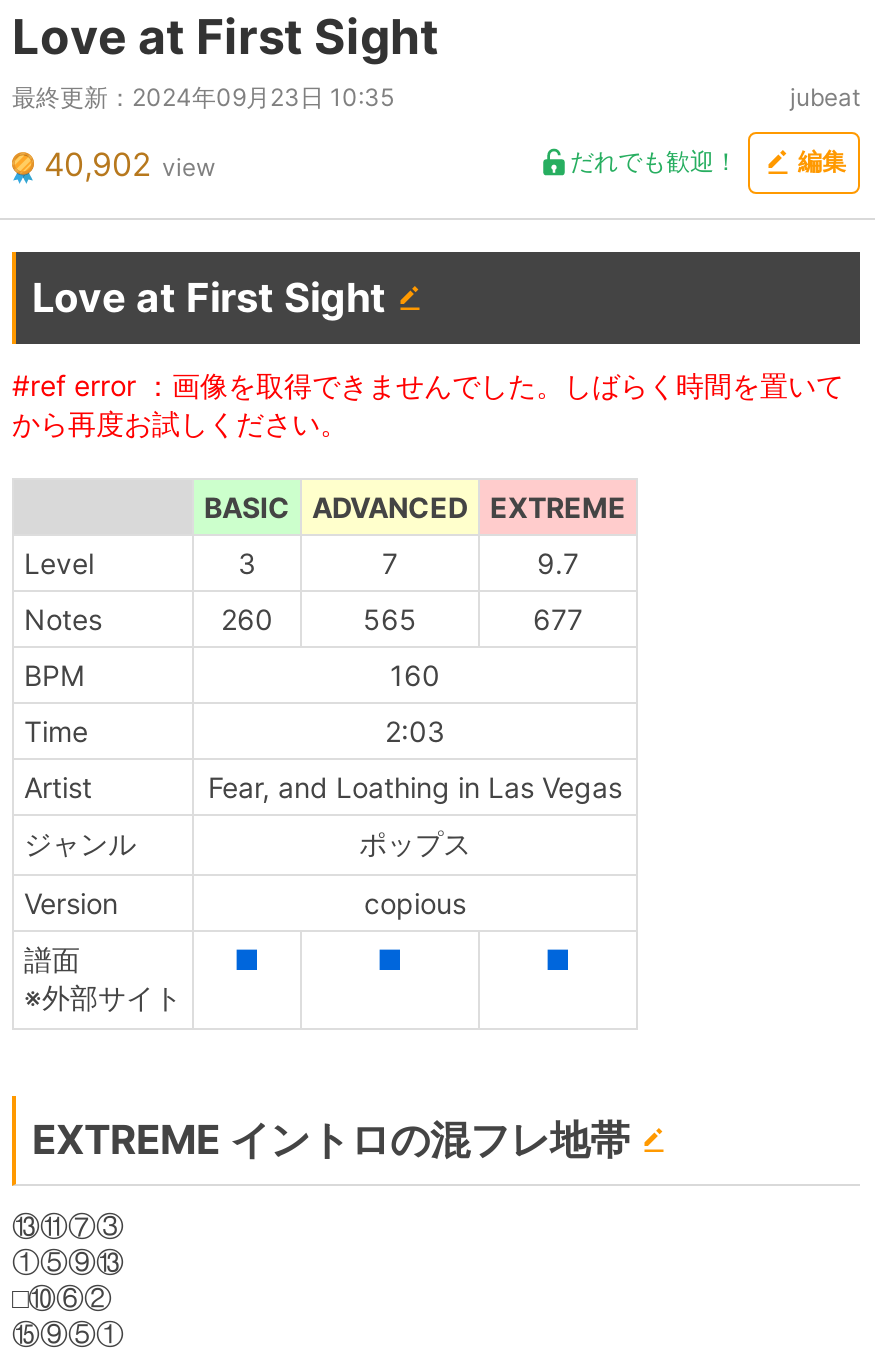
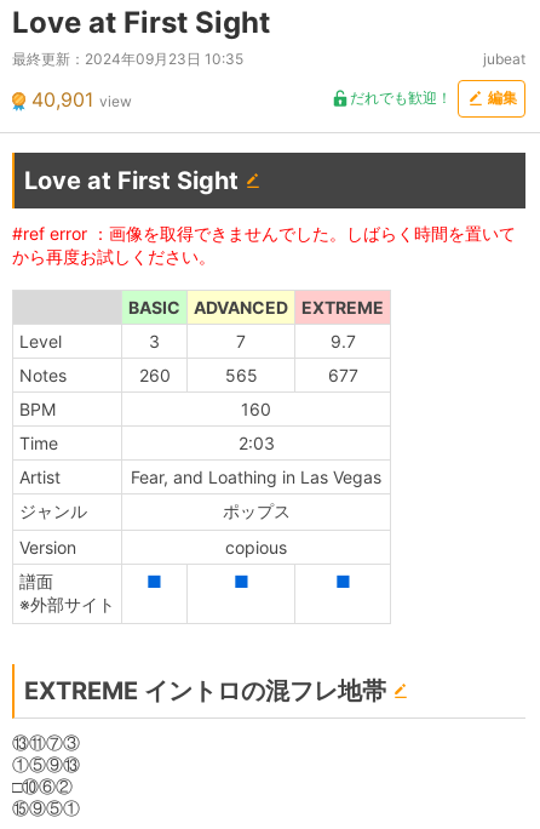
- 40,902 view
+ 40,901 view
